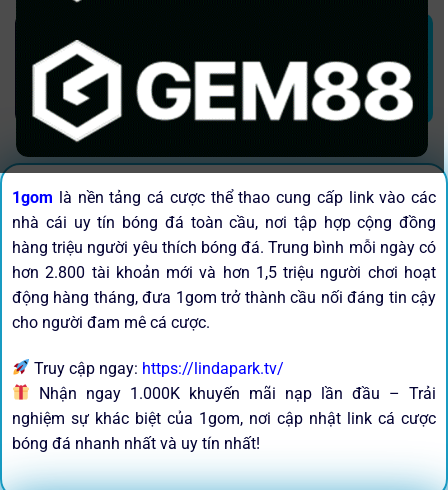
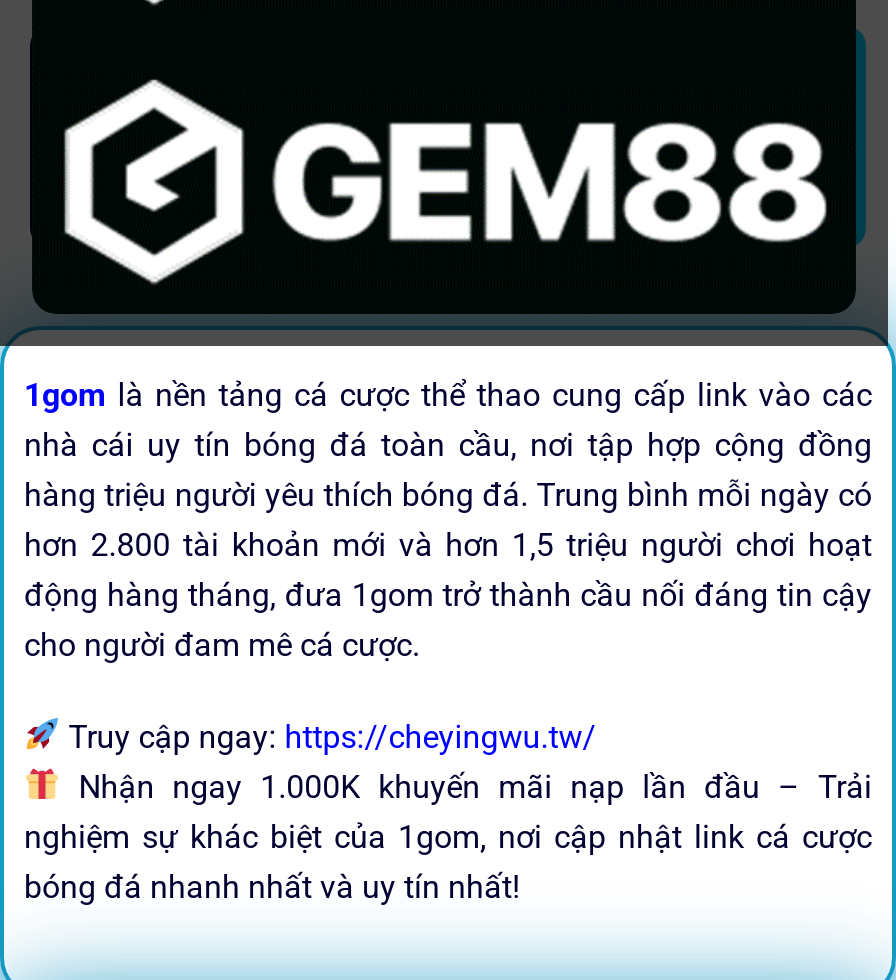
- Truy cập ngay: https://lindapark.tv/
+ Truy cập ngay: https://cheyingwu.tw/
